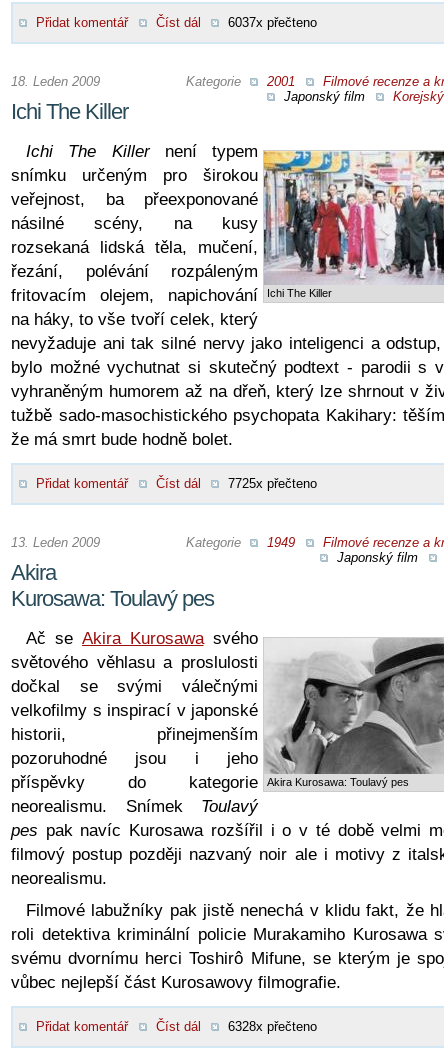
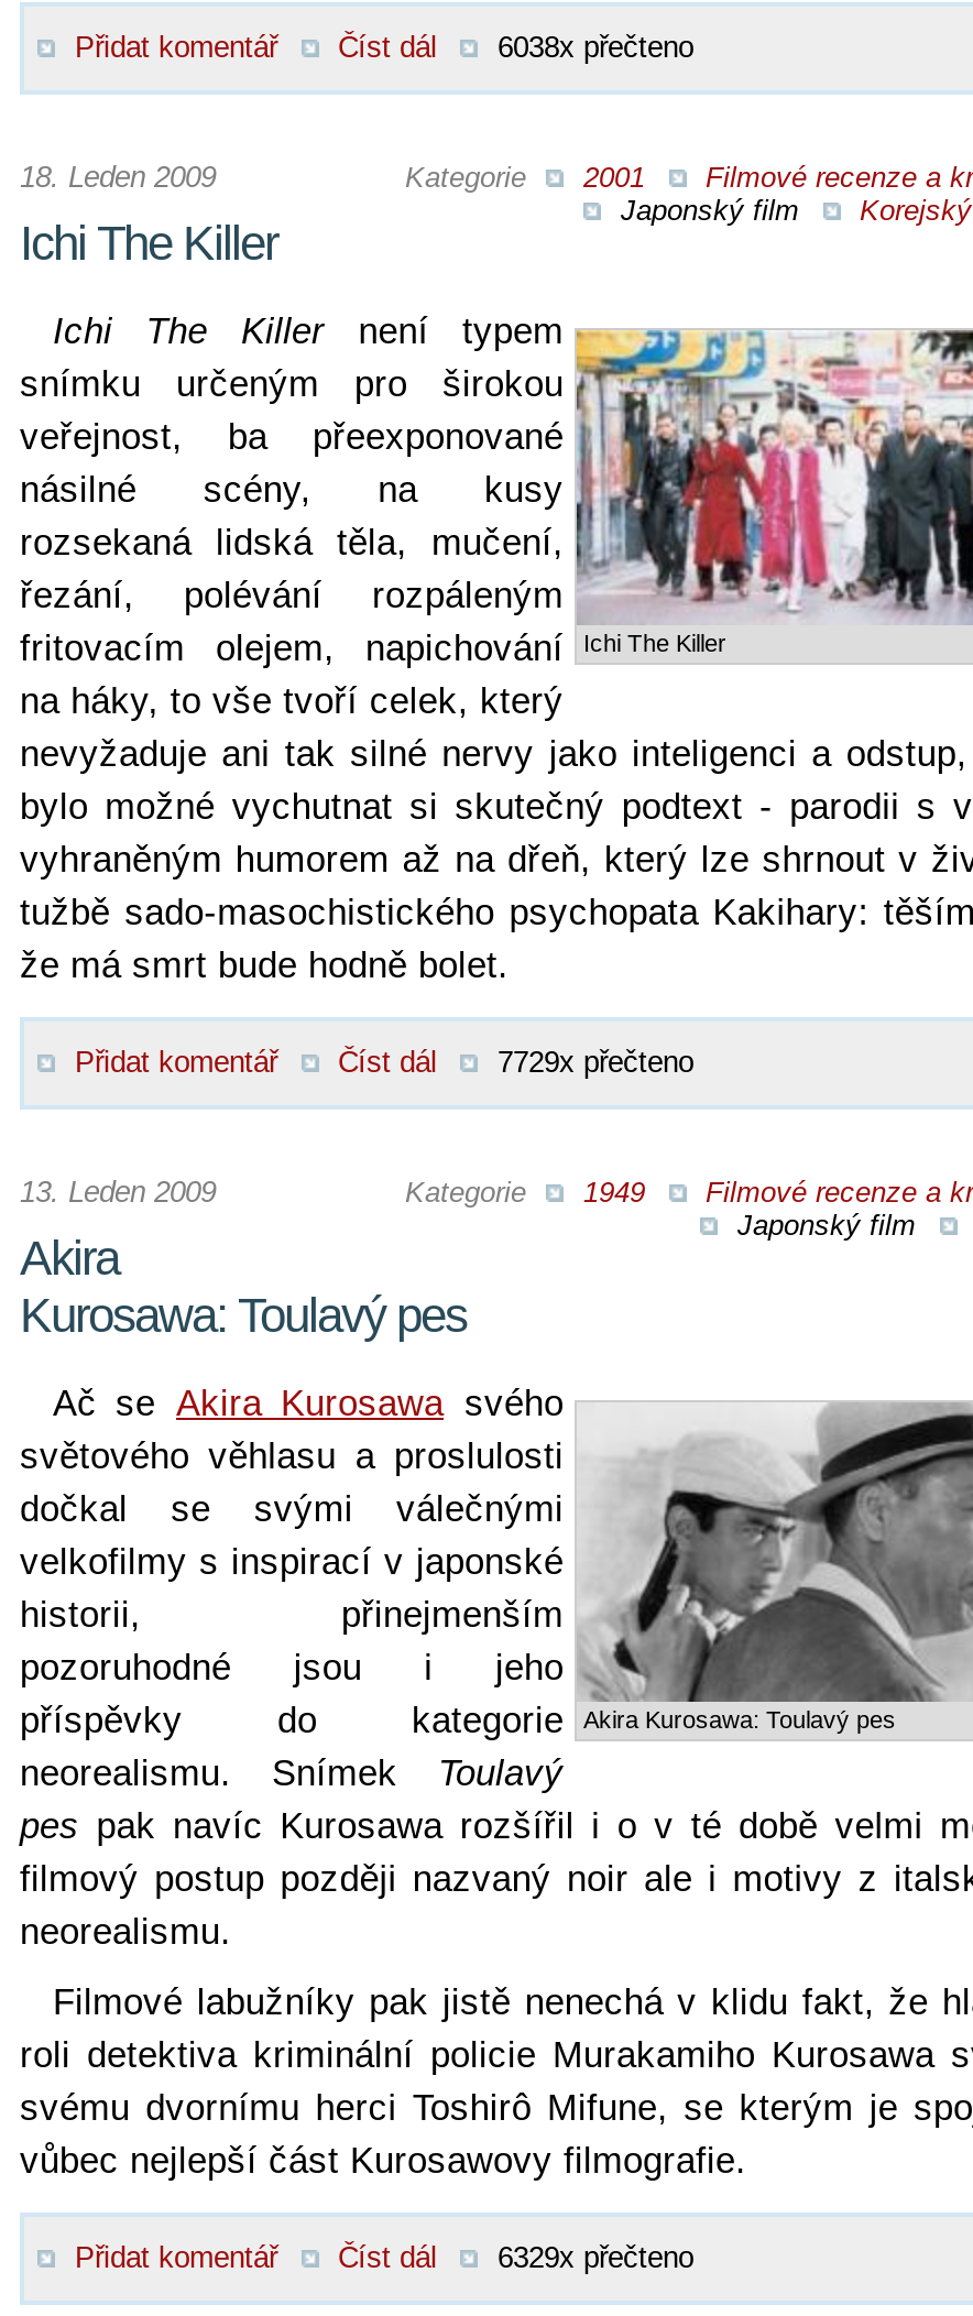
- Přidat komentář Číst dál 6037x přečteno
+ Přidat komentář Číst dál 6038x přečteno

- Přidat komentář Číst dál 7725x přečteno
+ Přidat komentář Číst dál 7729x přečteno

- Přidat komentář Číst dál 6328x přečteno
+ Přidat komentář Číst dál 6329x přečteno
